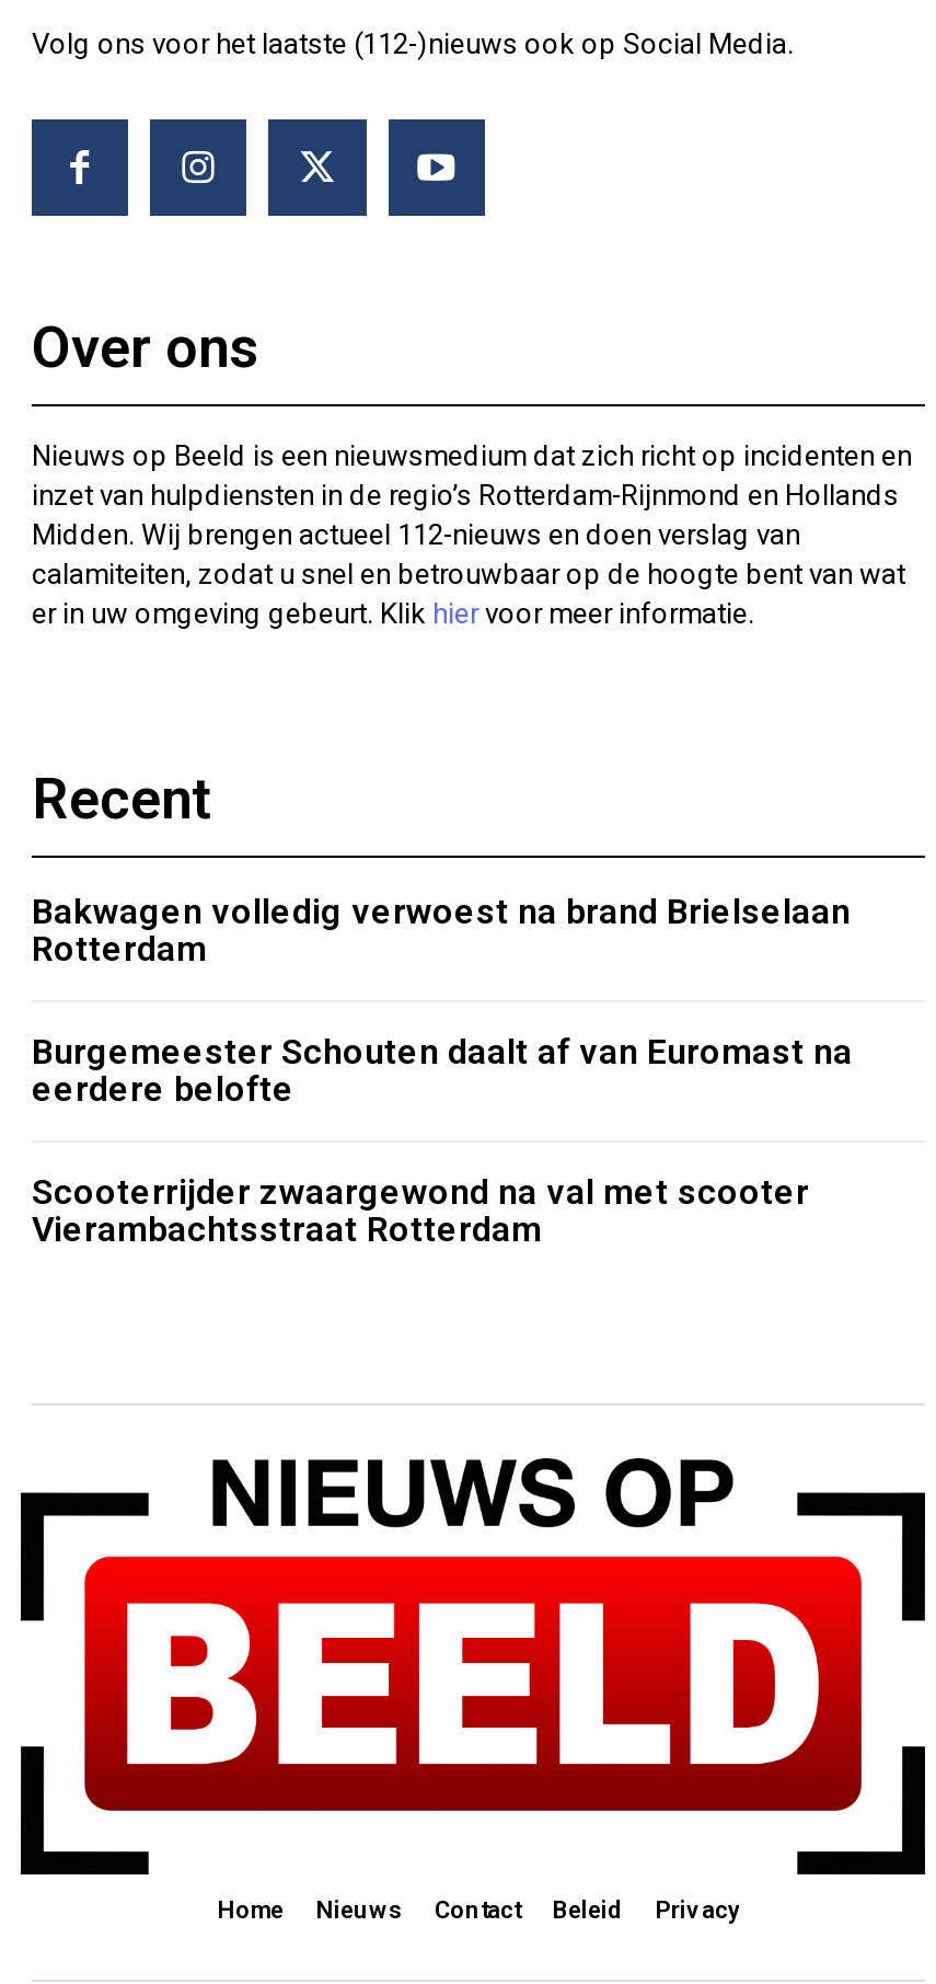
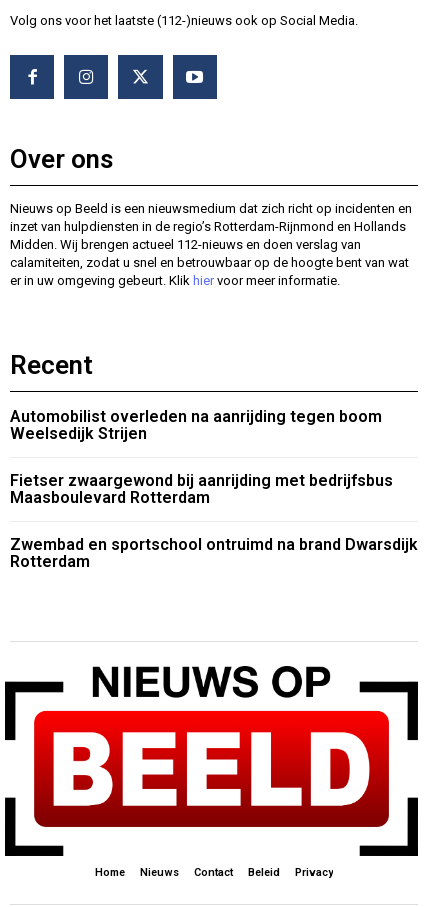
- Bakwagen volledig verwoest na brand Brielselaan
+ Automobilist overleden na aanrijding tegen boom
+ Weelsedijk Strijen
+ Fietser zwaargewond bij aanrijding met bedrijfsbus
+ Maasboulevard Rotterdam
+ Zwembad en sportschool ontruimd na brand Dwarsdijk

moved down: Rotterdam

- Burgemeester Schouten daalt af van Euromast na
- eerdere belofte
- Scooterrijder zwaargewond na val met scooter
- Vierambachtsstraat Rotterdam
